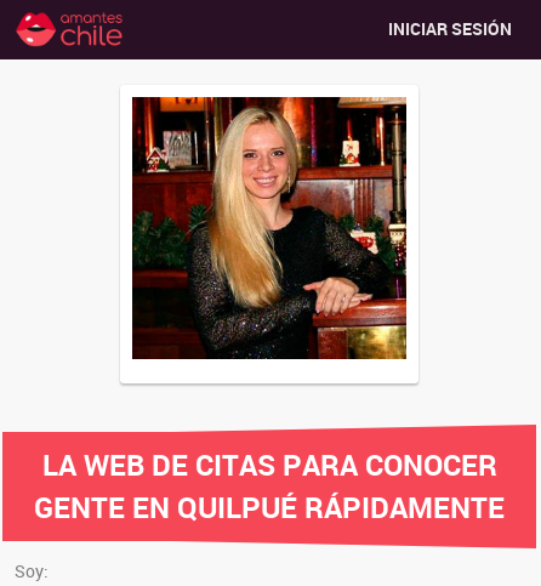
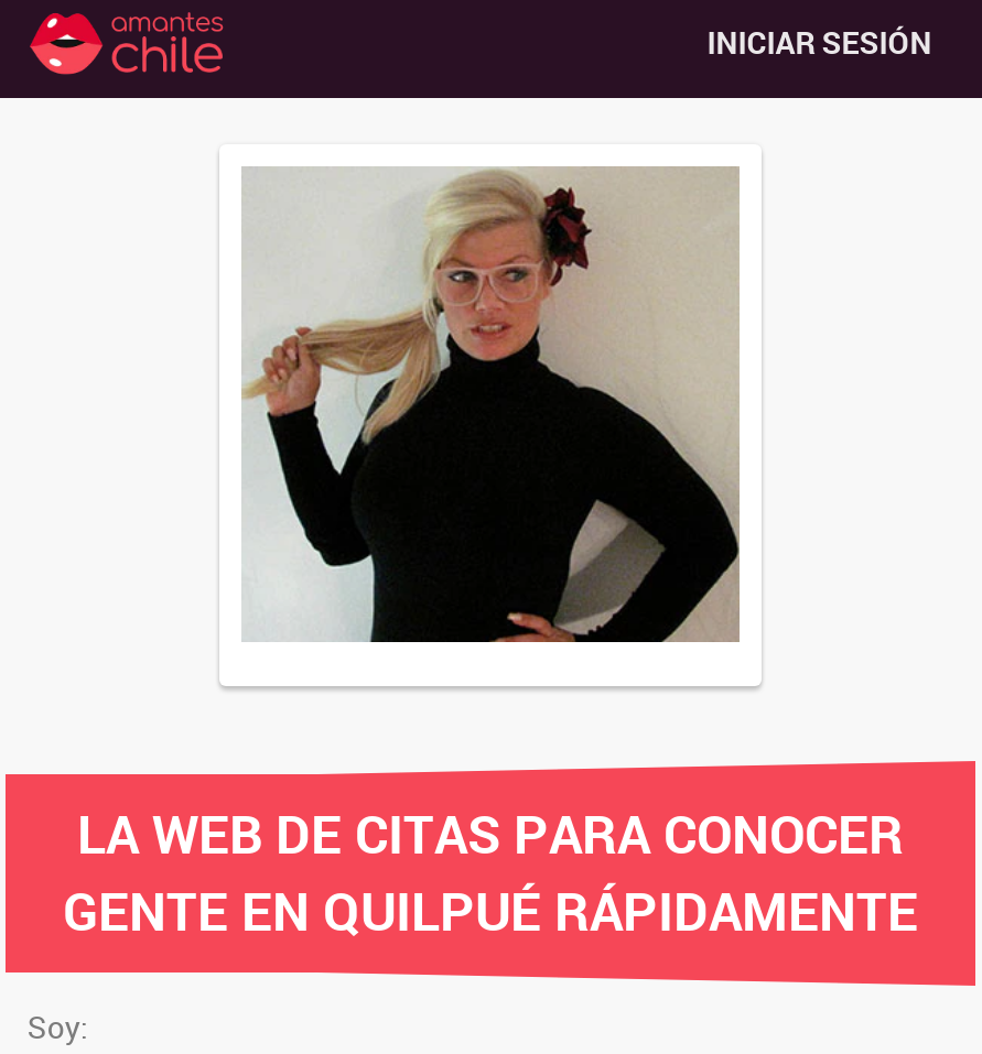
- [image]
+ [image]
